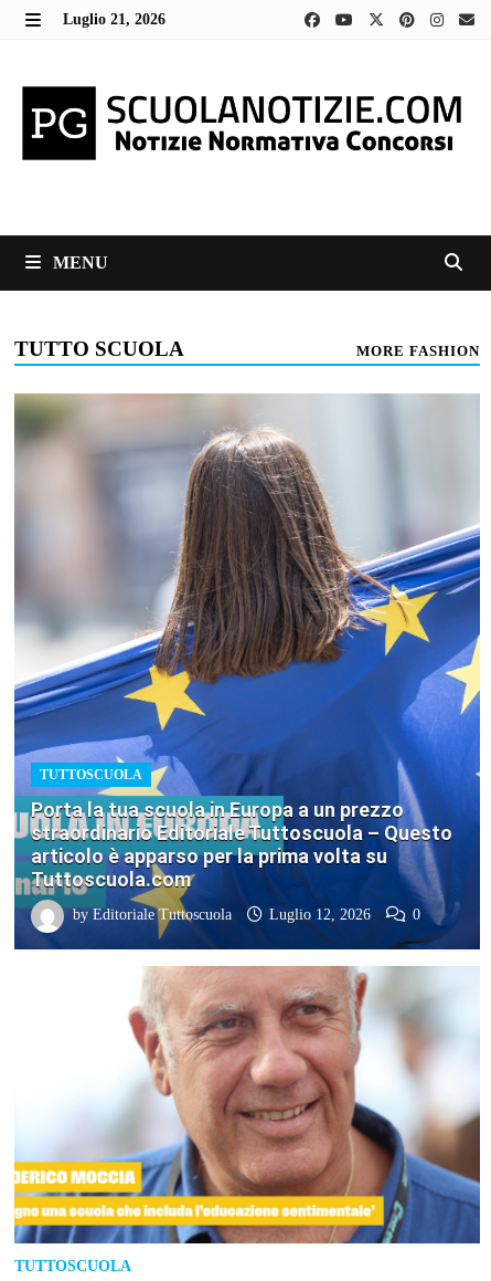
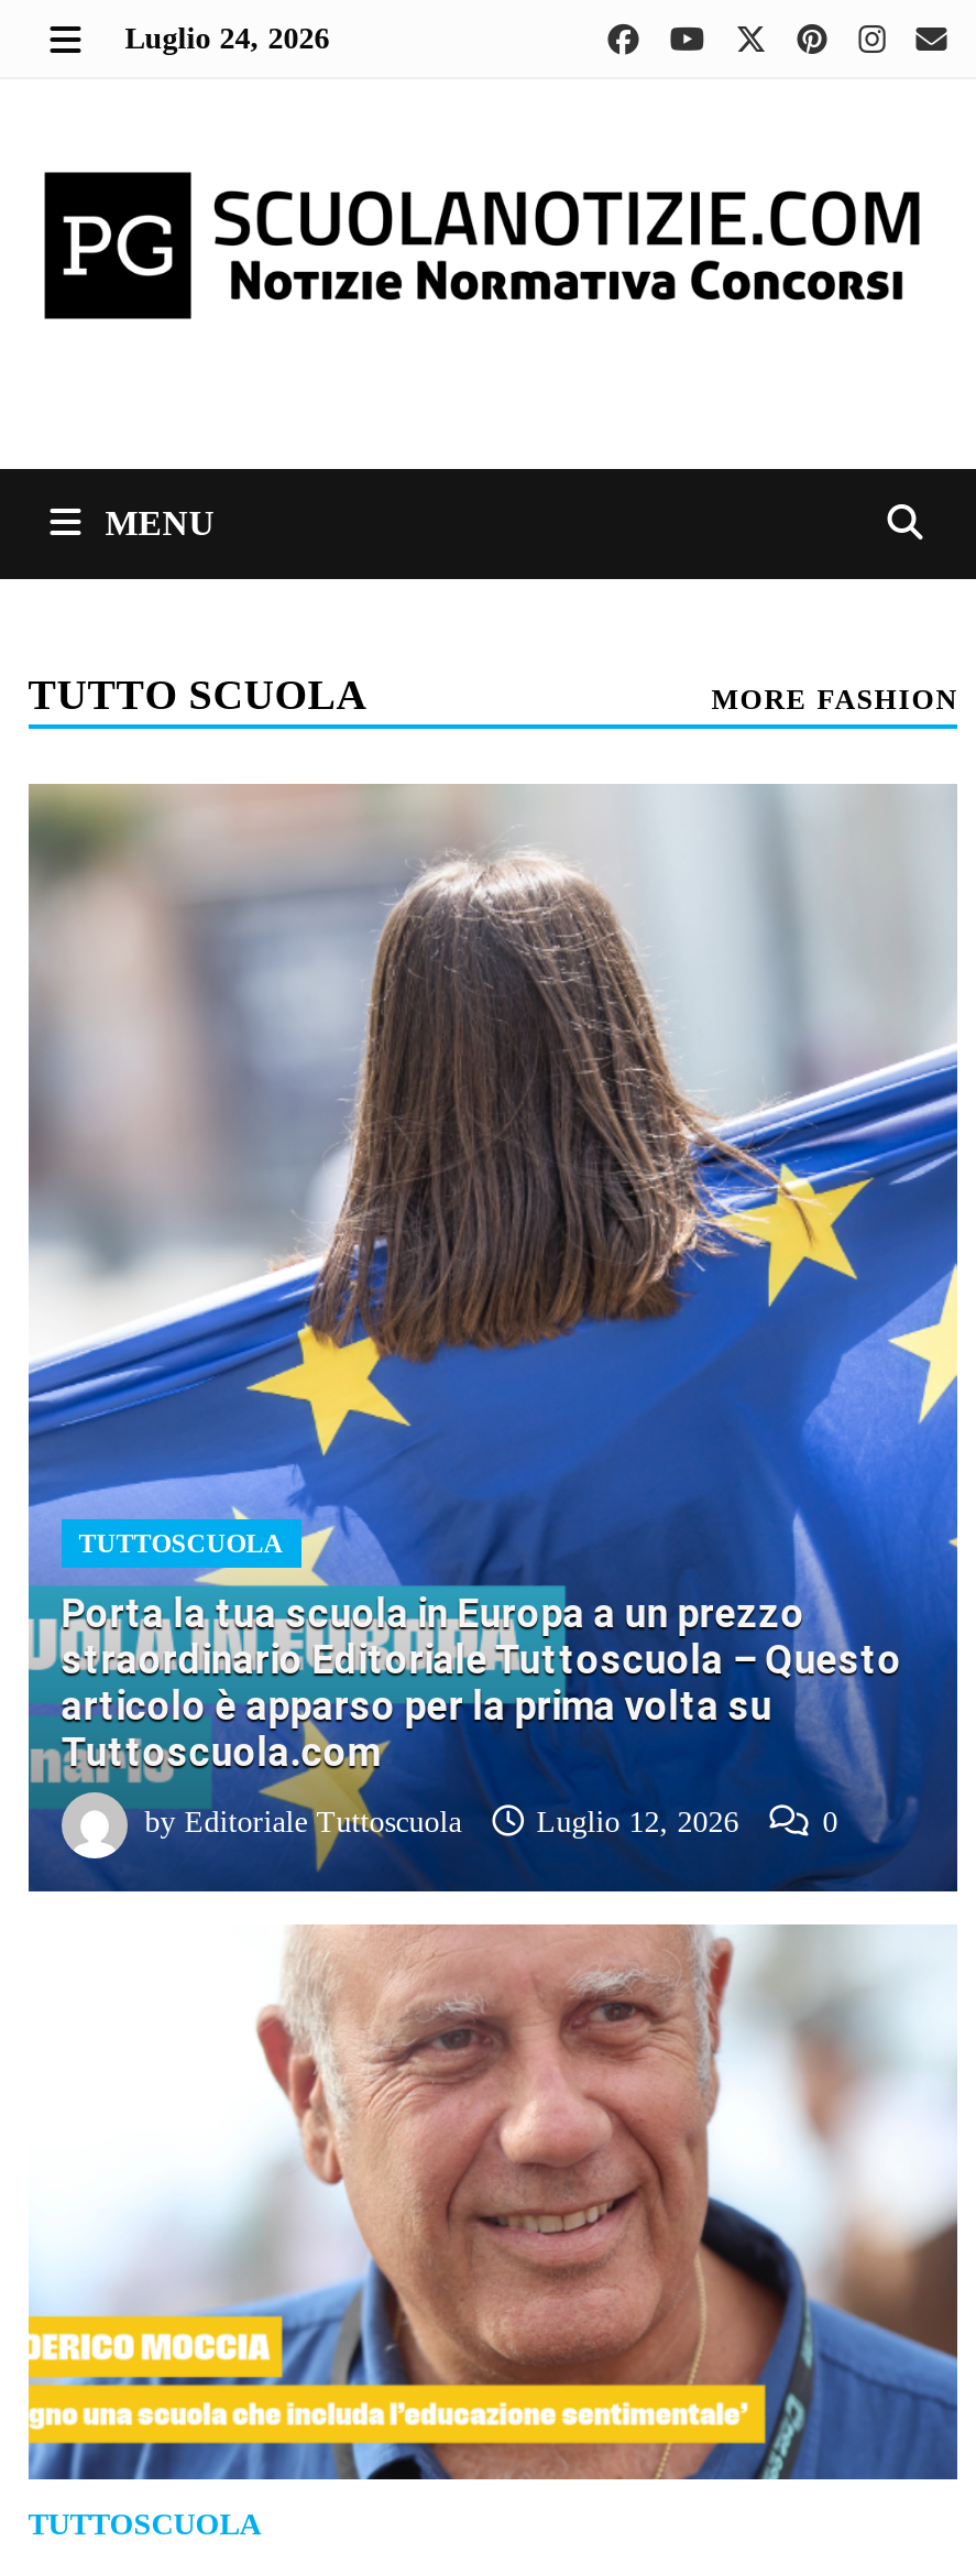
- Luglio 21, 2026
+ Luglio 24, 2026
